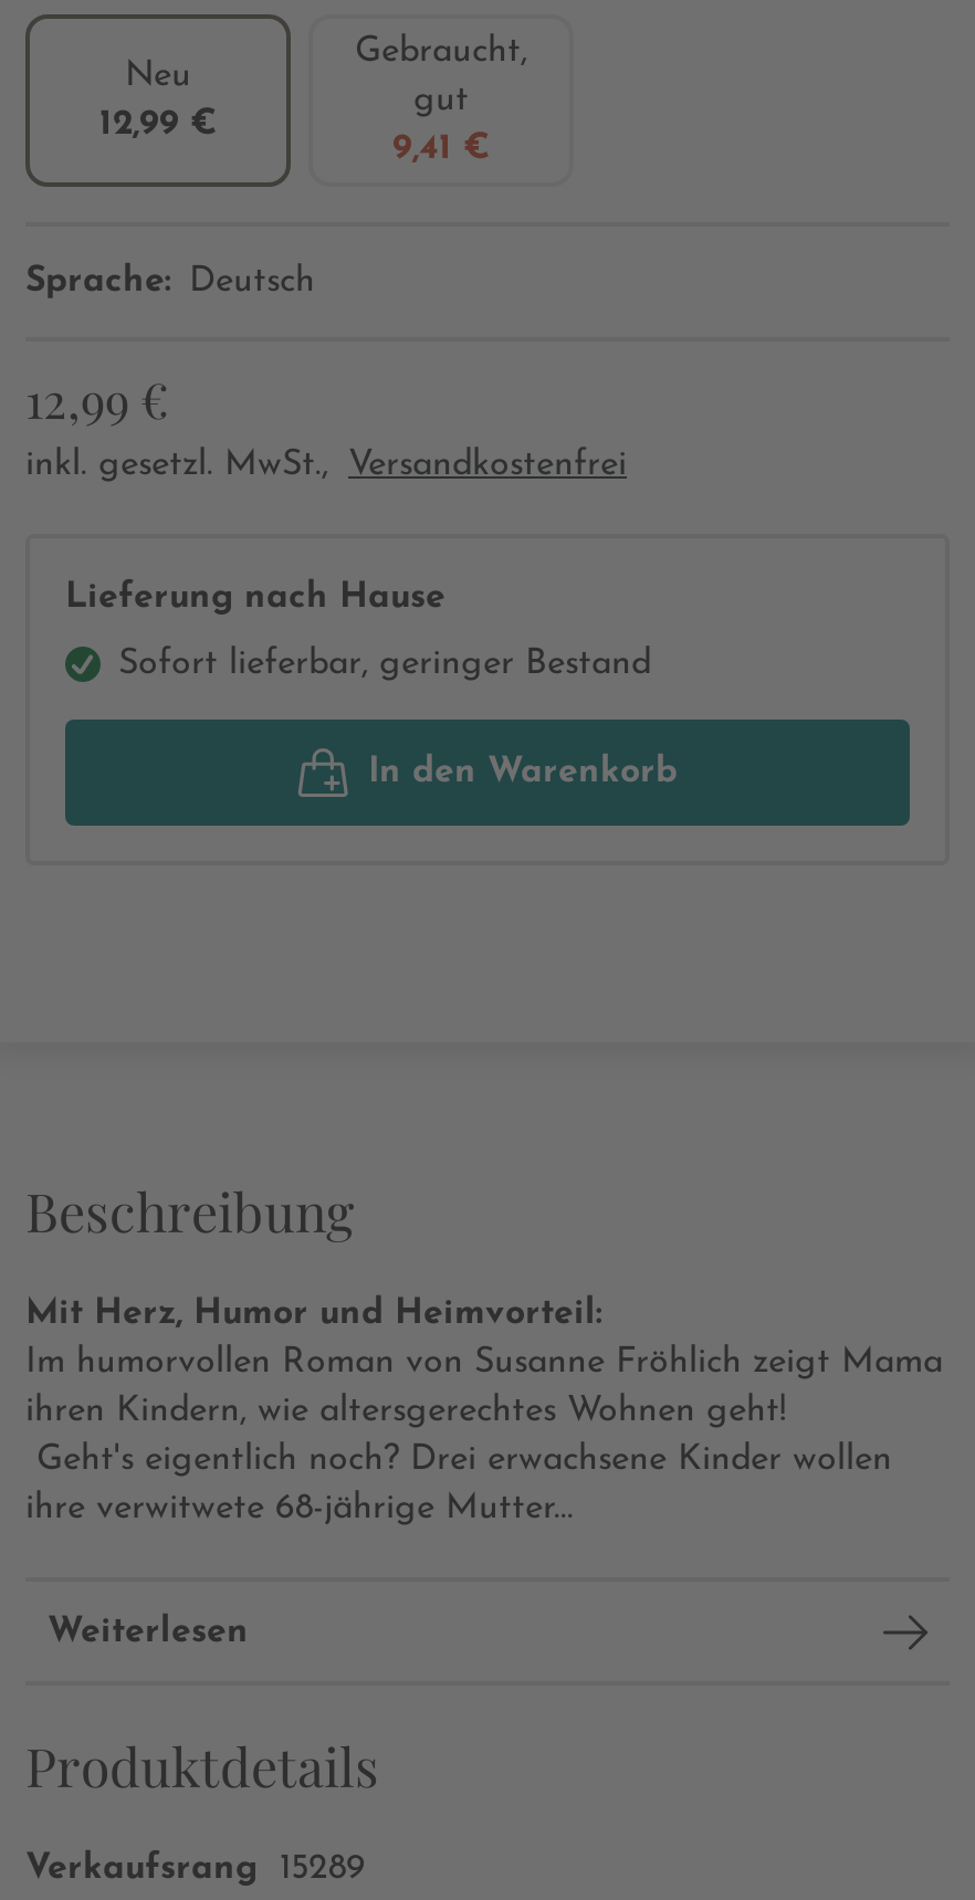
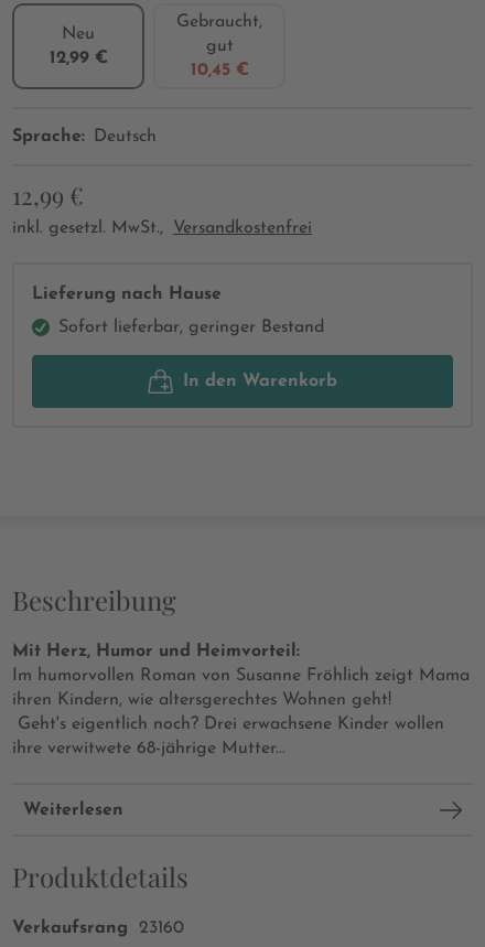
- 9,41 €
+ 10,45 €

- Verkaufsrang 15289
+ Verkaufsrang 23160
